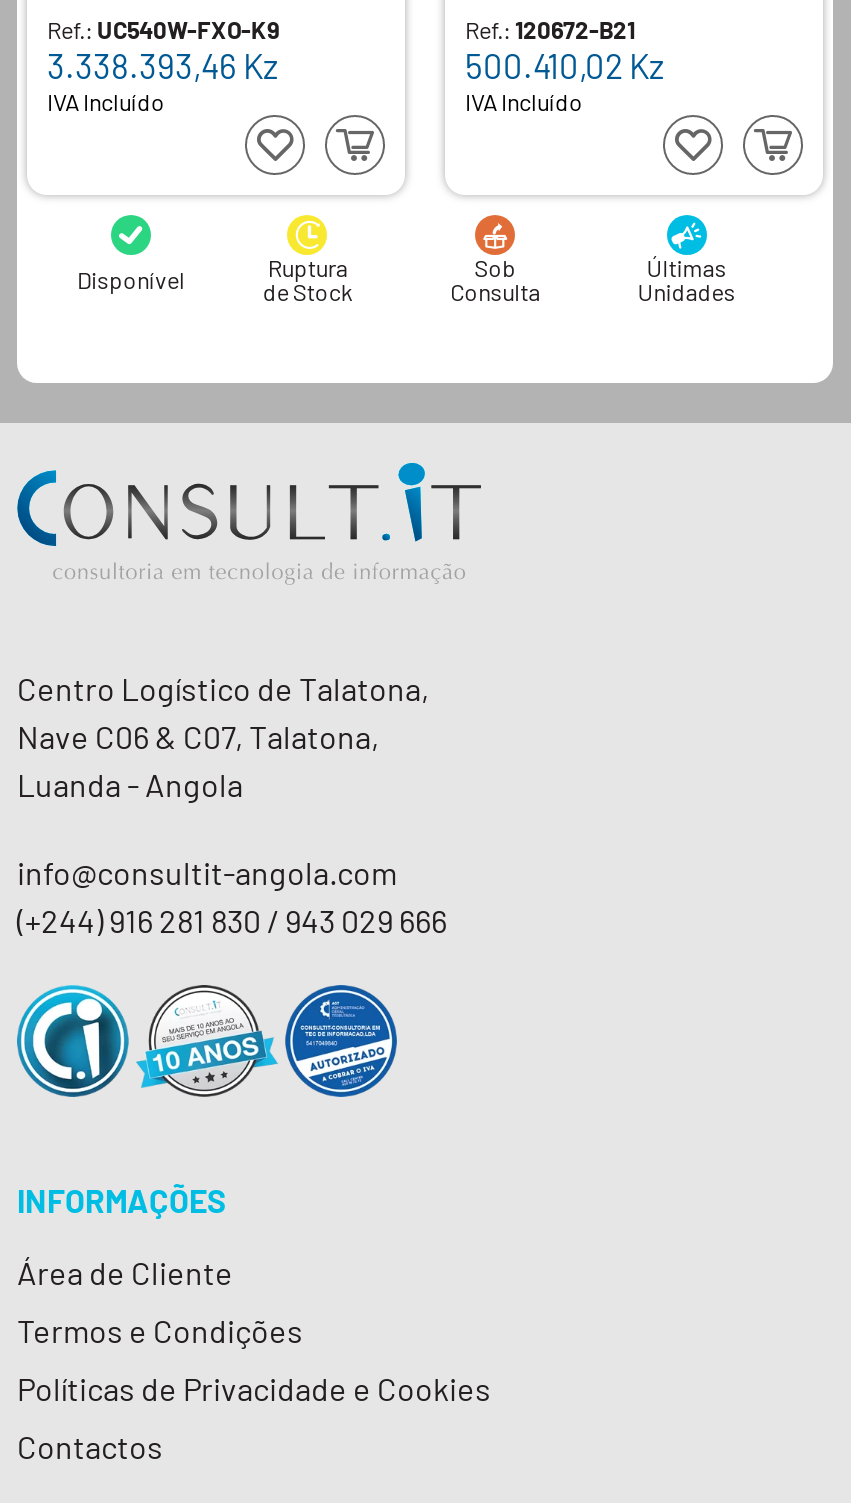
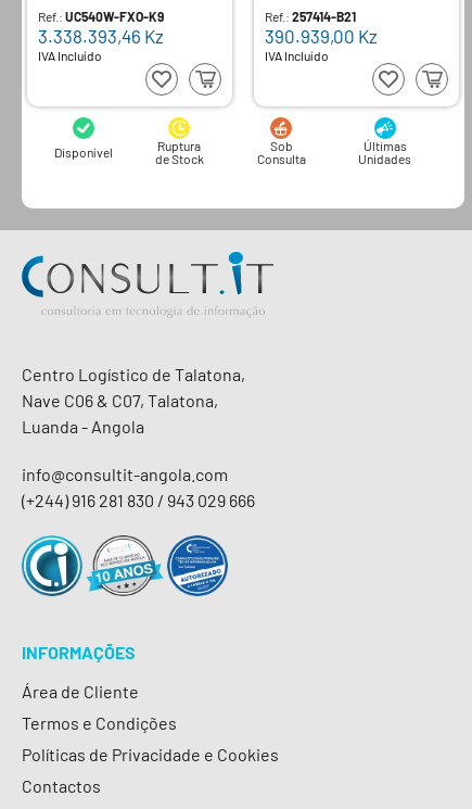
- Ref.: 120672-B21
- 500.410,02 Kz
+ Ref.: 257414-B21
+ 390.939,00 Kz
